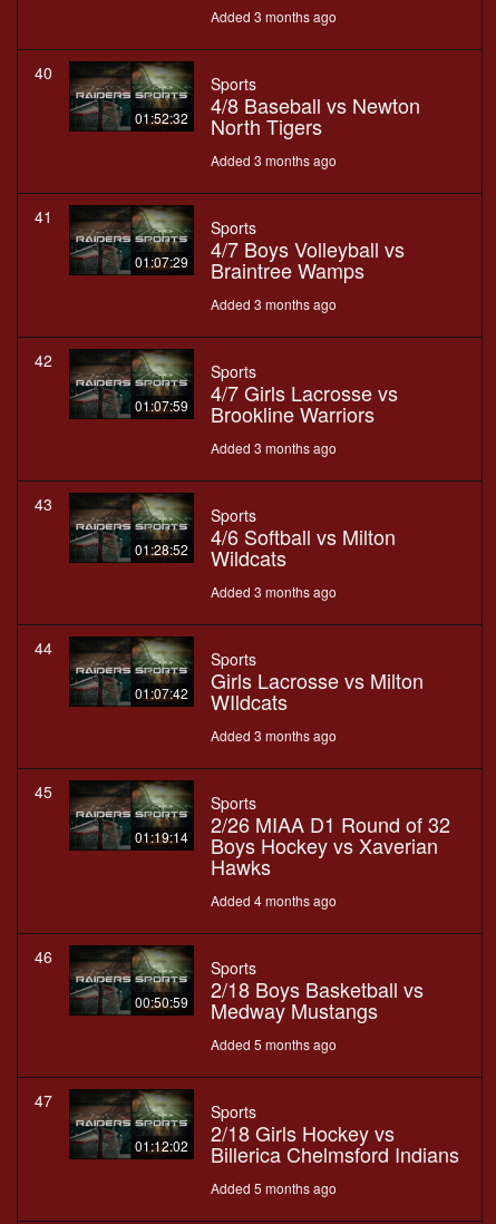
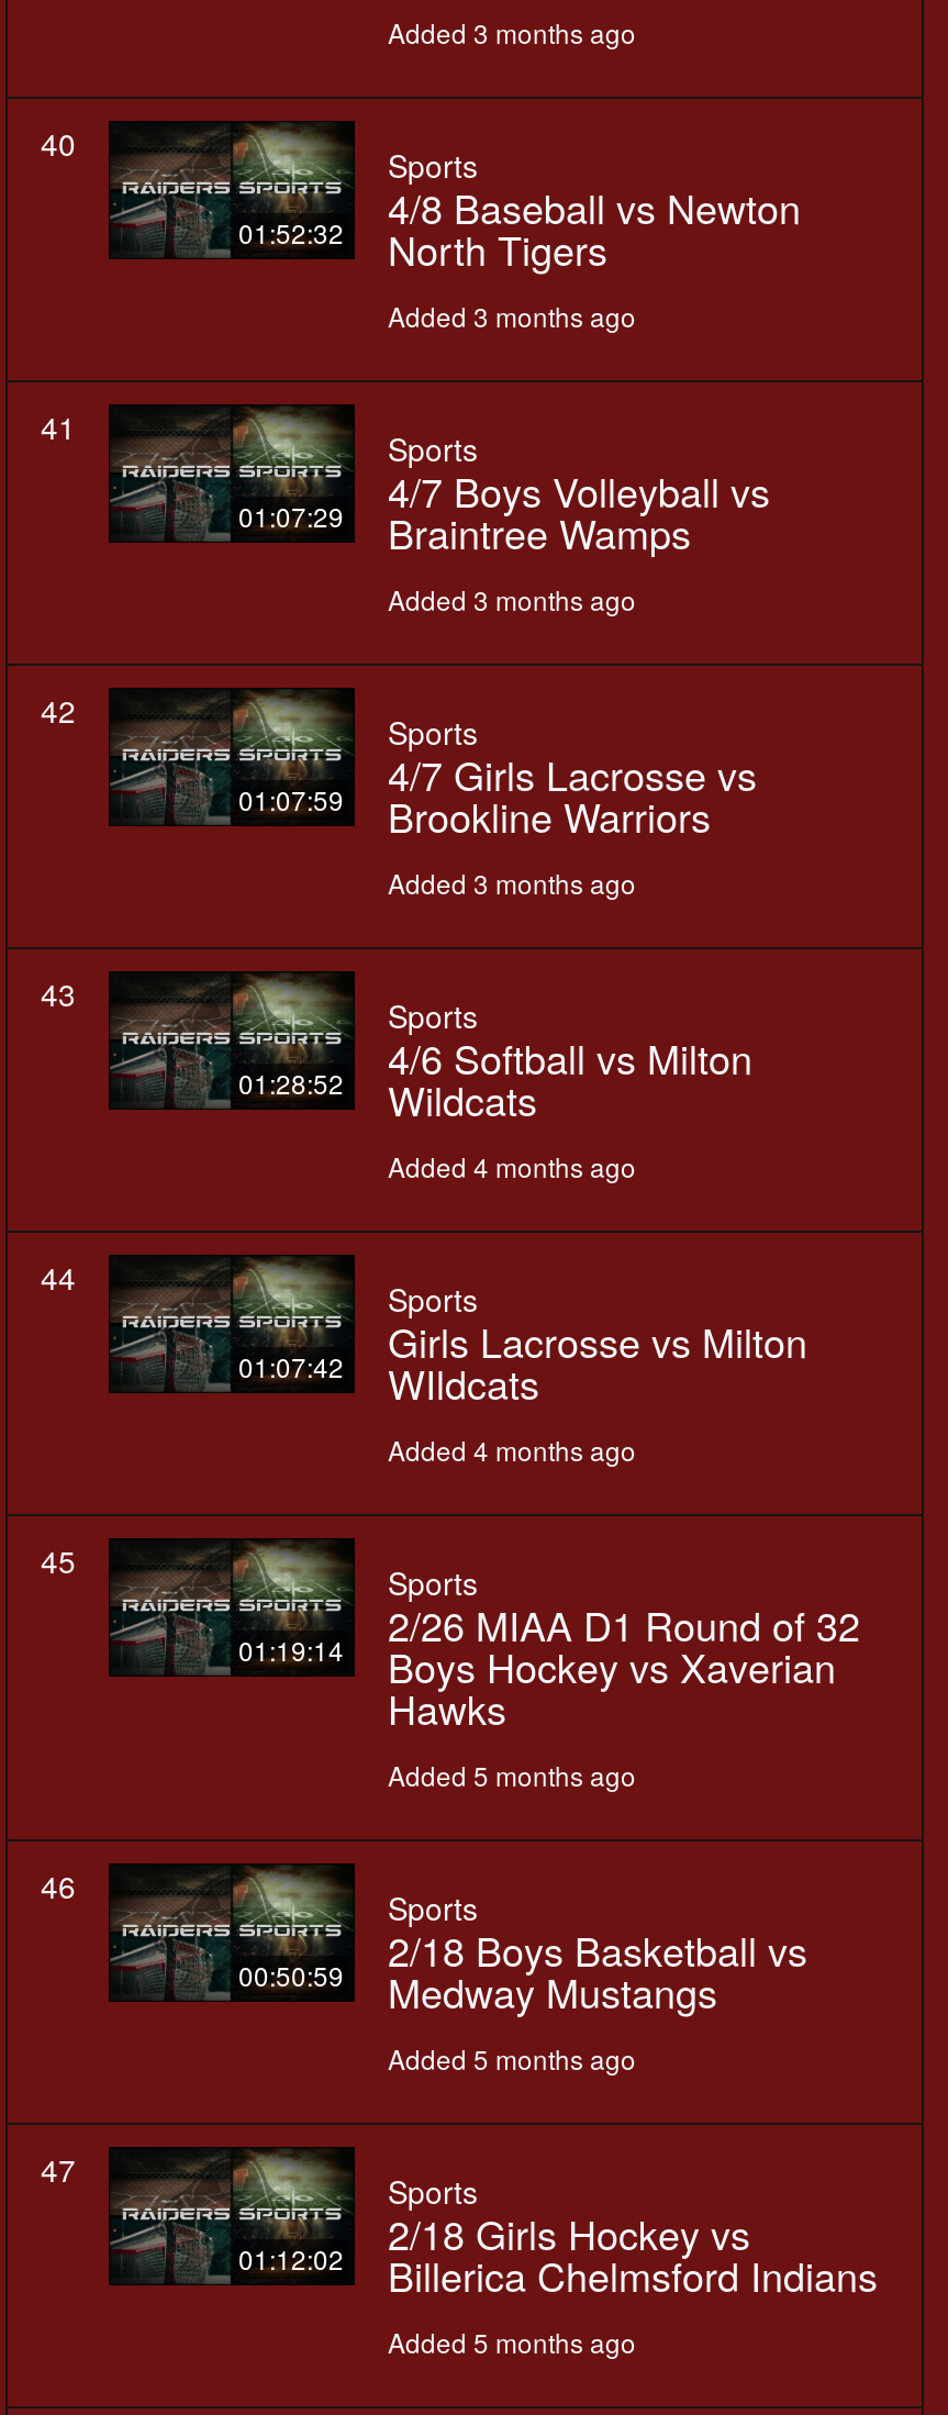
- Added 3 months ago
+ Added 4 months ago

- Added 3 months ago
+ Added 4 months ago

- Added 4 months ago
+ Added 5 months ago
